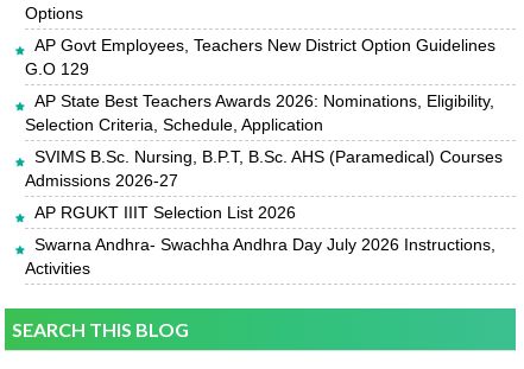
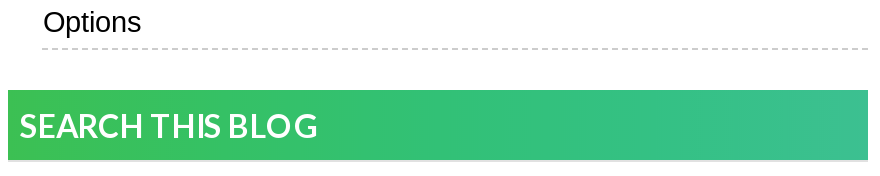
- AP Govt Employees, Teachers New District Option Guidelines
- G.O 129
- AP State Best Teachers Awards 2026: Nominations, Eligibility,
- Selection Criteria, Schedule, Application
- SVIMS B.Sc. Nursing, B.P.T, B.Sc. AHS (Paramedical) Courses
- Admissions 2026-27
- AP RGUKT IIIT Selection List 2026
- Swarna Andhra- Swachha Andhra Day July 2026 Instructions,
- Activities
